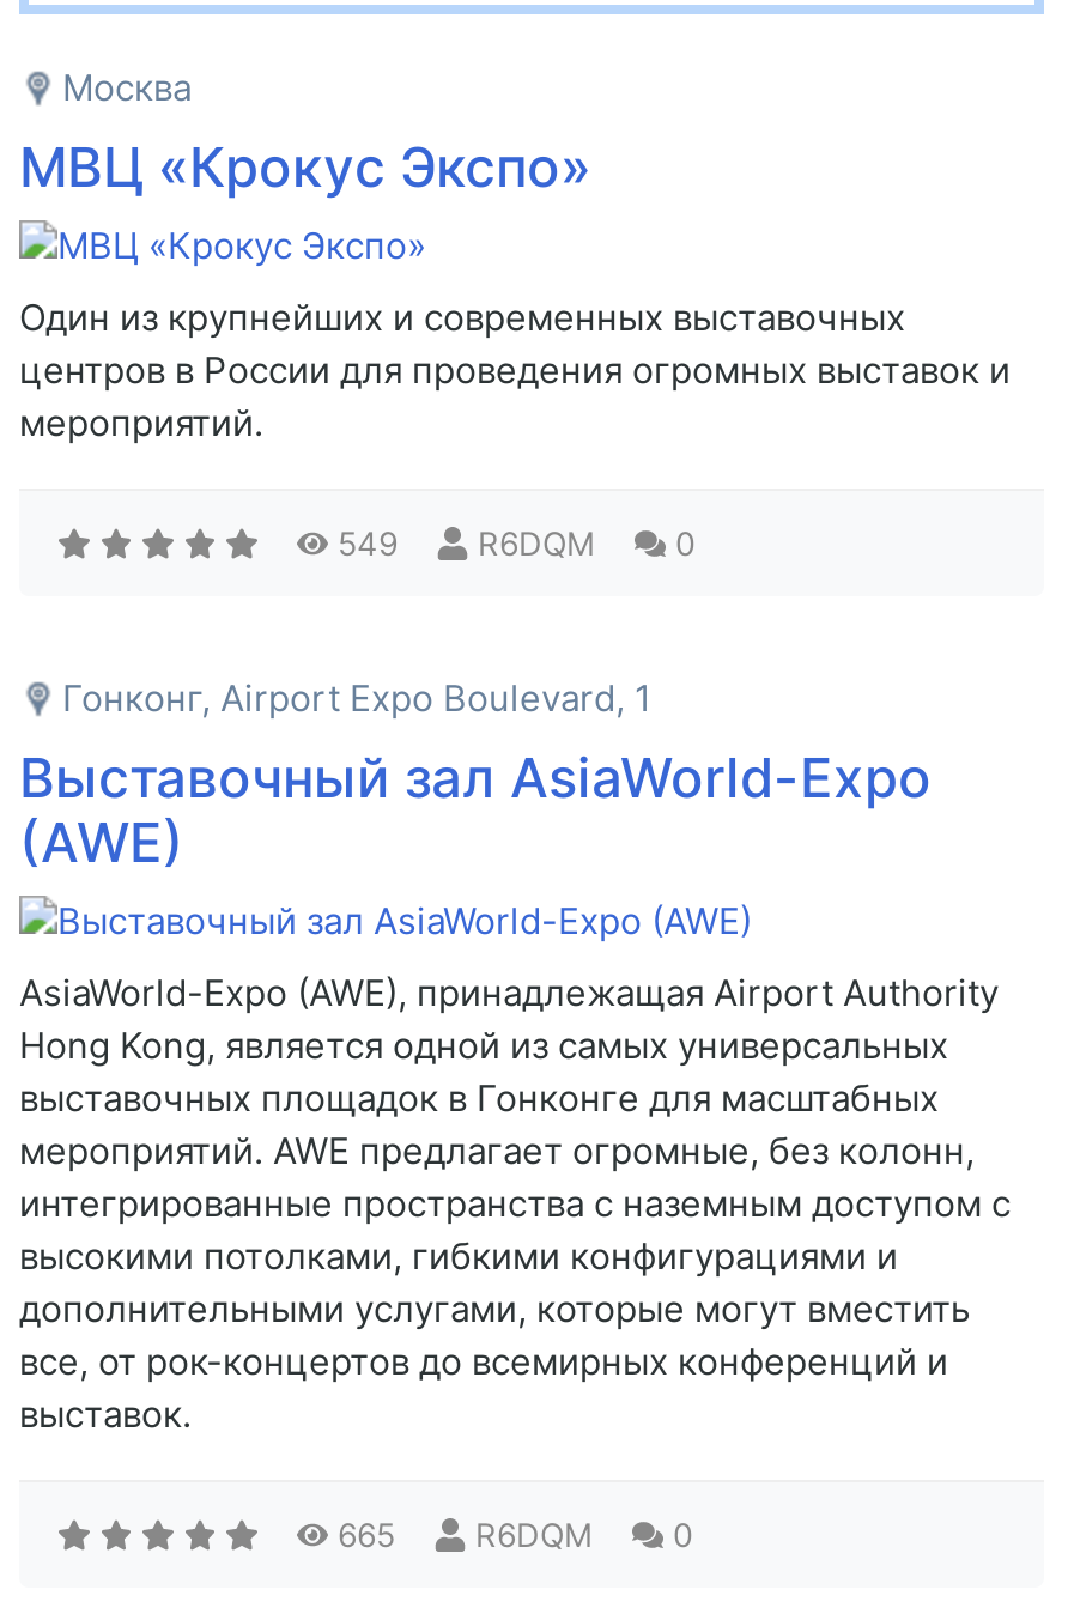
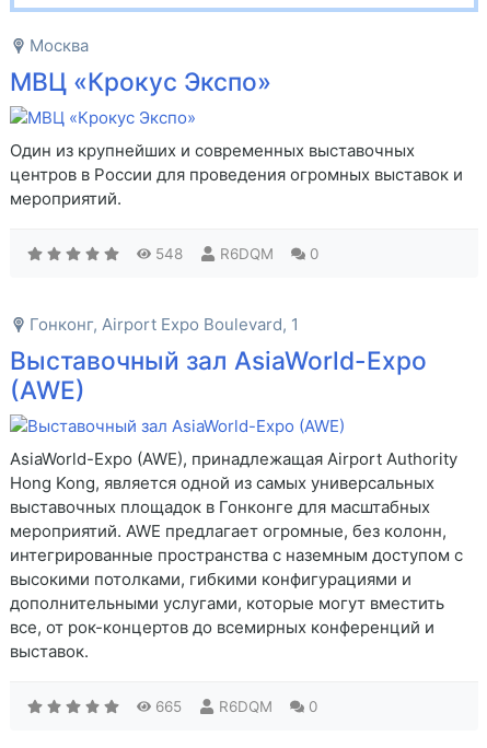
- 549
+ 548
